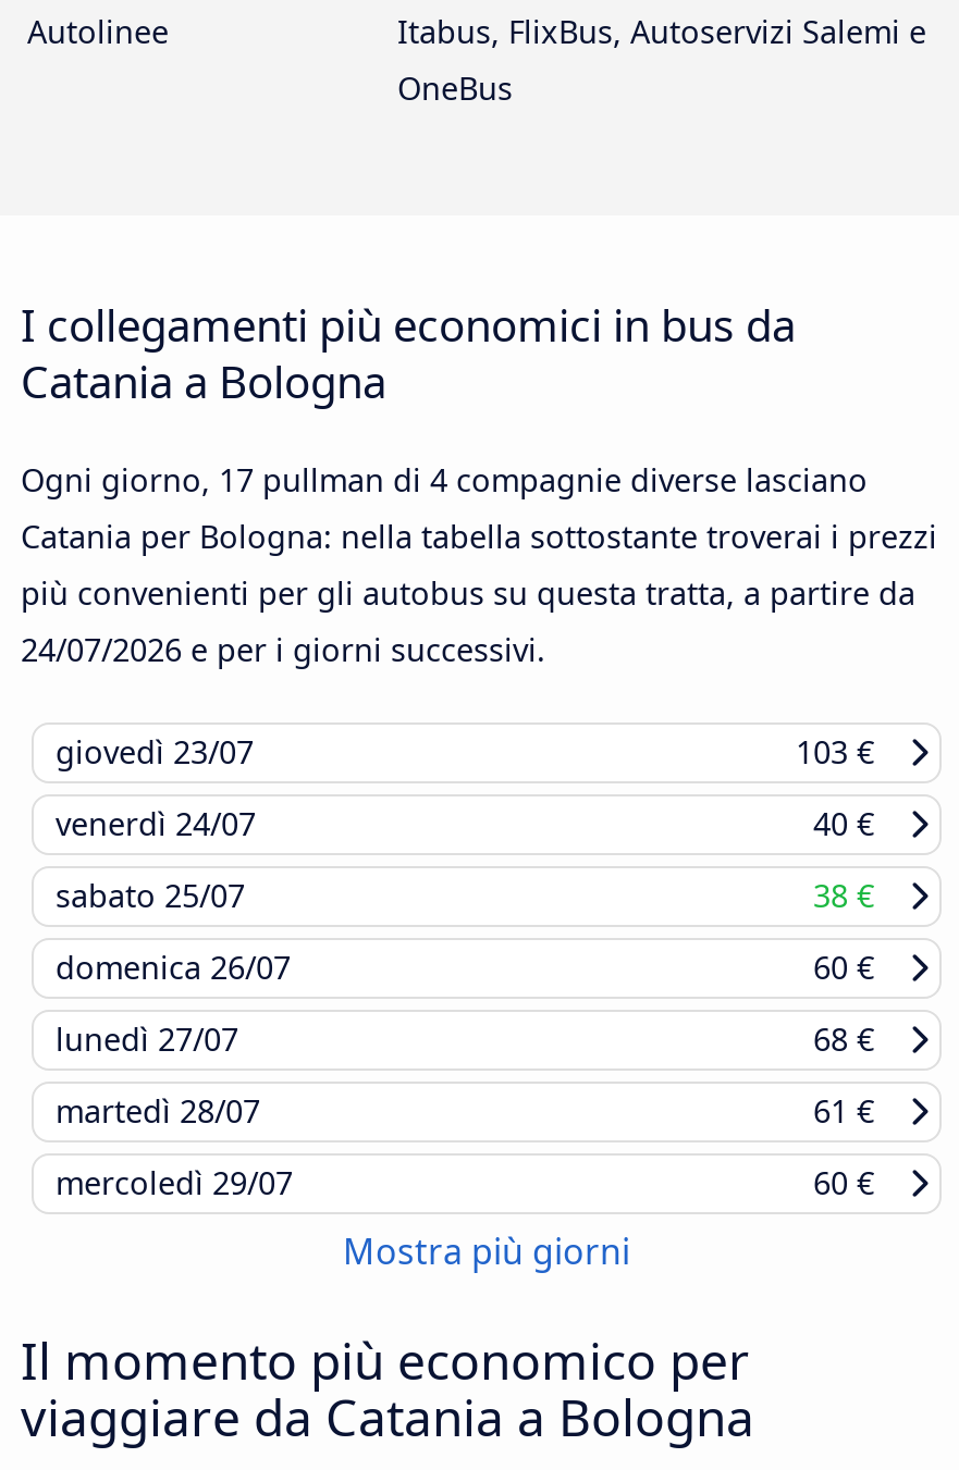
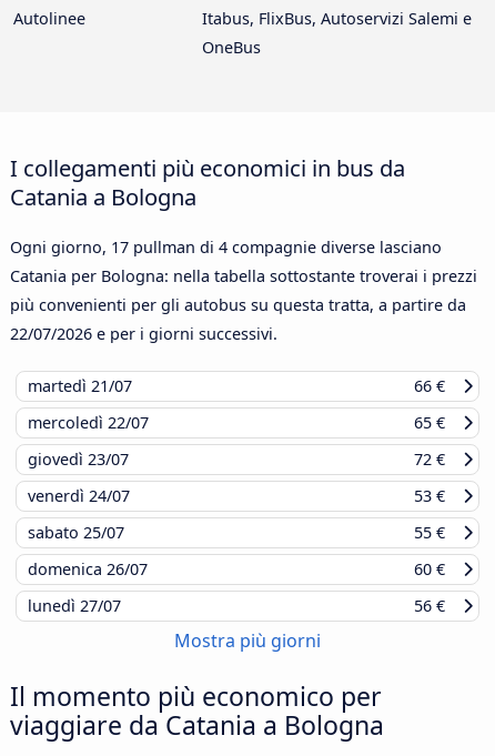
- 24/07/2026 e per i giorni successivi.
+ 22/07/2026 e per i giorni successivi.
+ martedì 21/07
+ 66 €
+ mercoledì 22/07
+ 65 €

moved down: giovedì 23/07 | venerdì 24/07 | sabato 25/07 | domenica 26/07 | 60 € | lunedì 27/07

- 103 €
+ 72 €

- 40 €
+ 53 €

- 38 €
+ 55 €

- 68 €
- martedì 28/07
- 61 €
- mercoledì 29/07
- 60 €
+ 56 €
